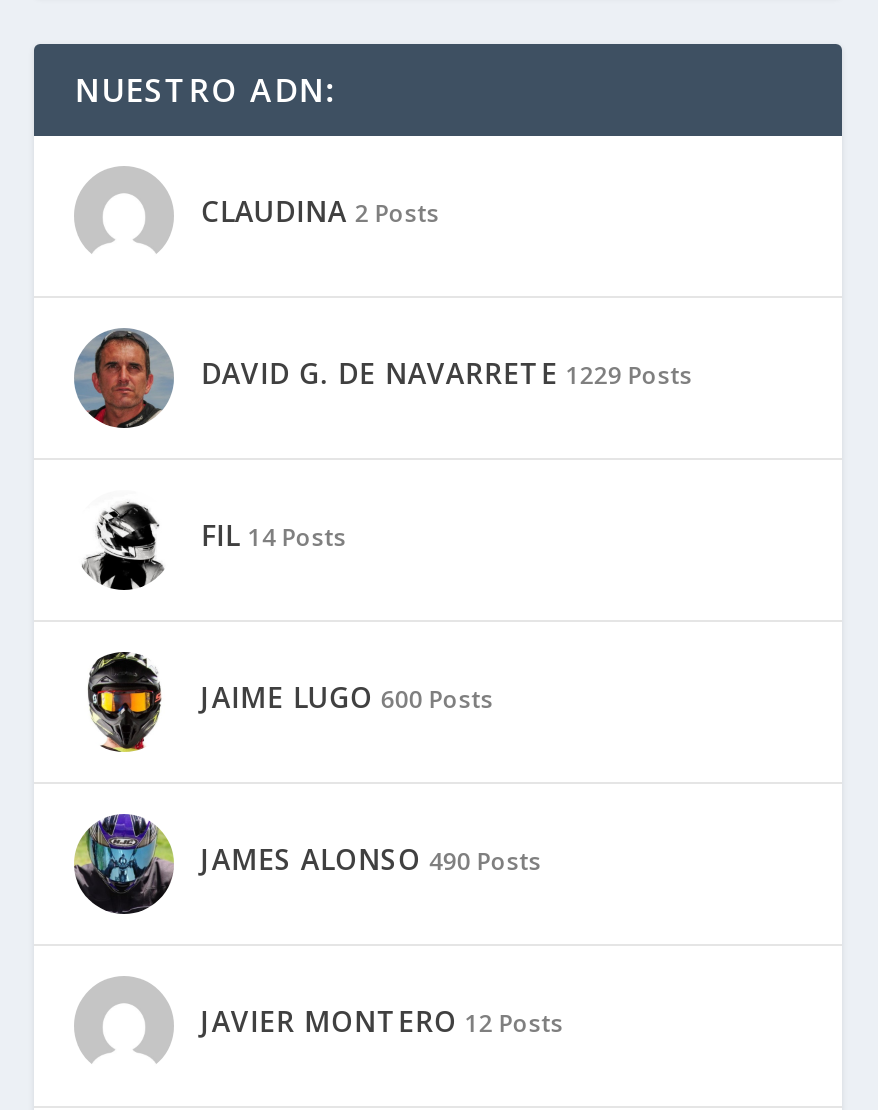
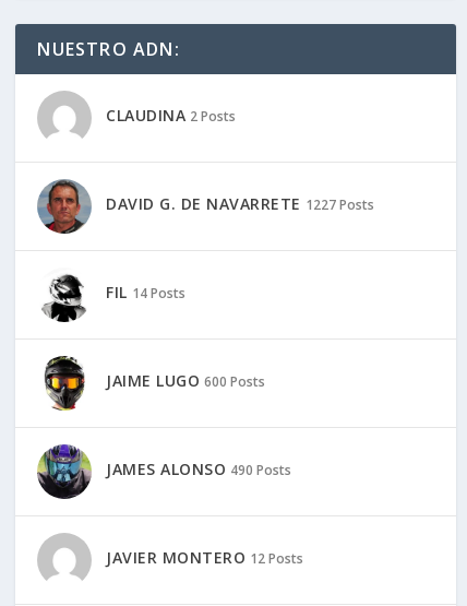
- DAVID G. DE NAVARRETE 1229 Posts
+ DAVID G. DE NAVARRETE 1227 Posts
